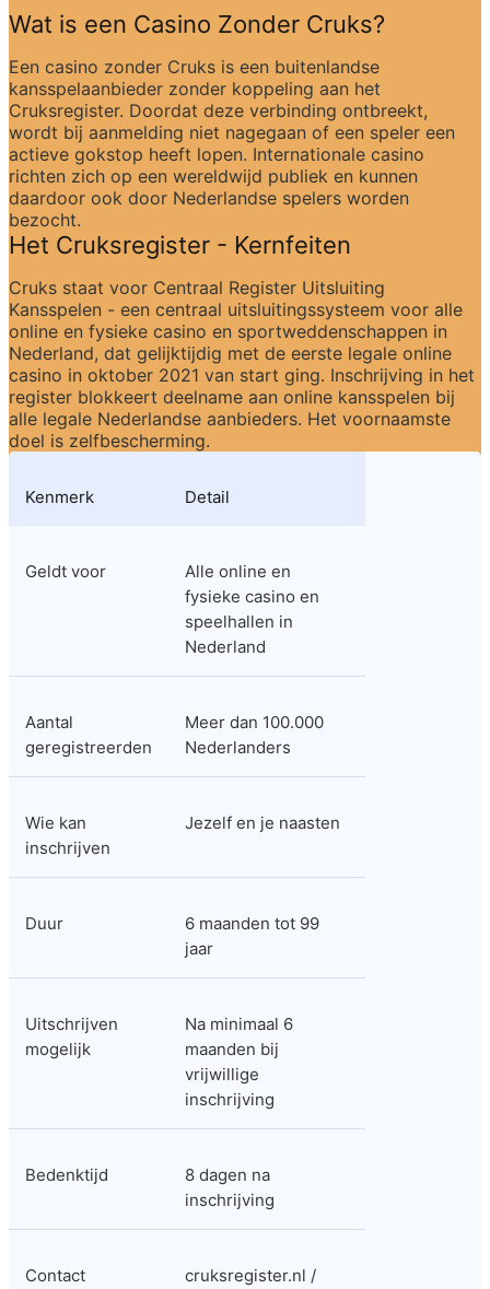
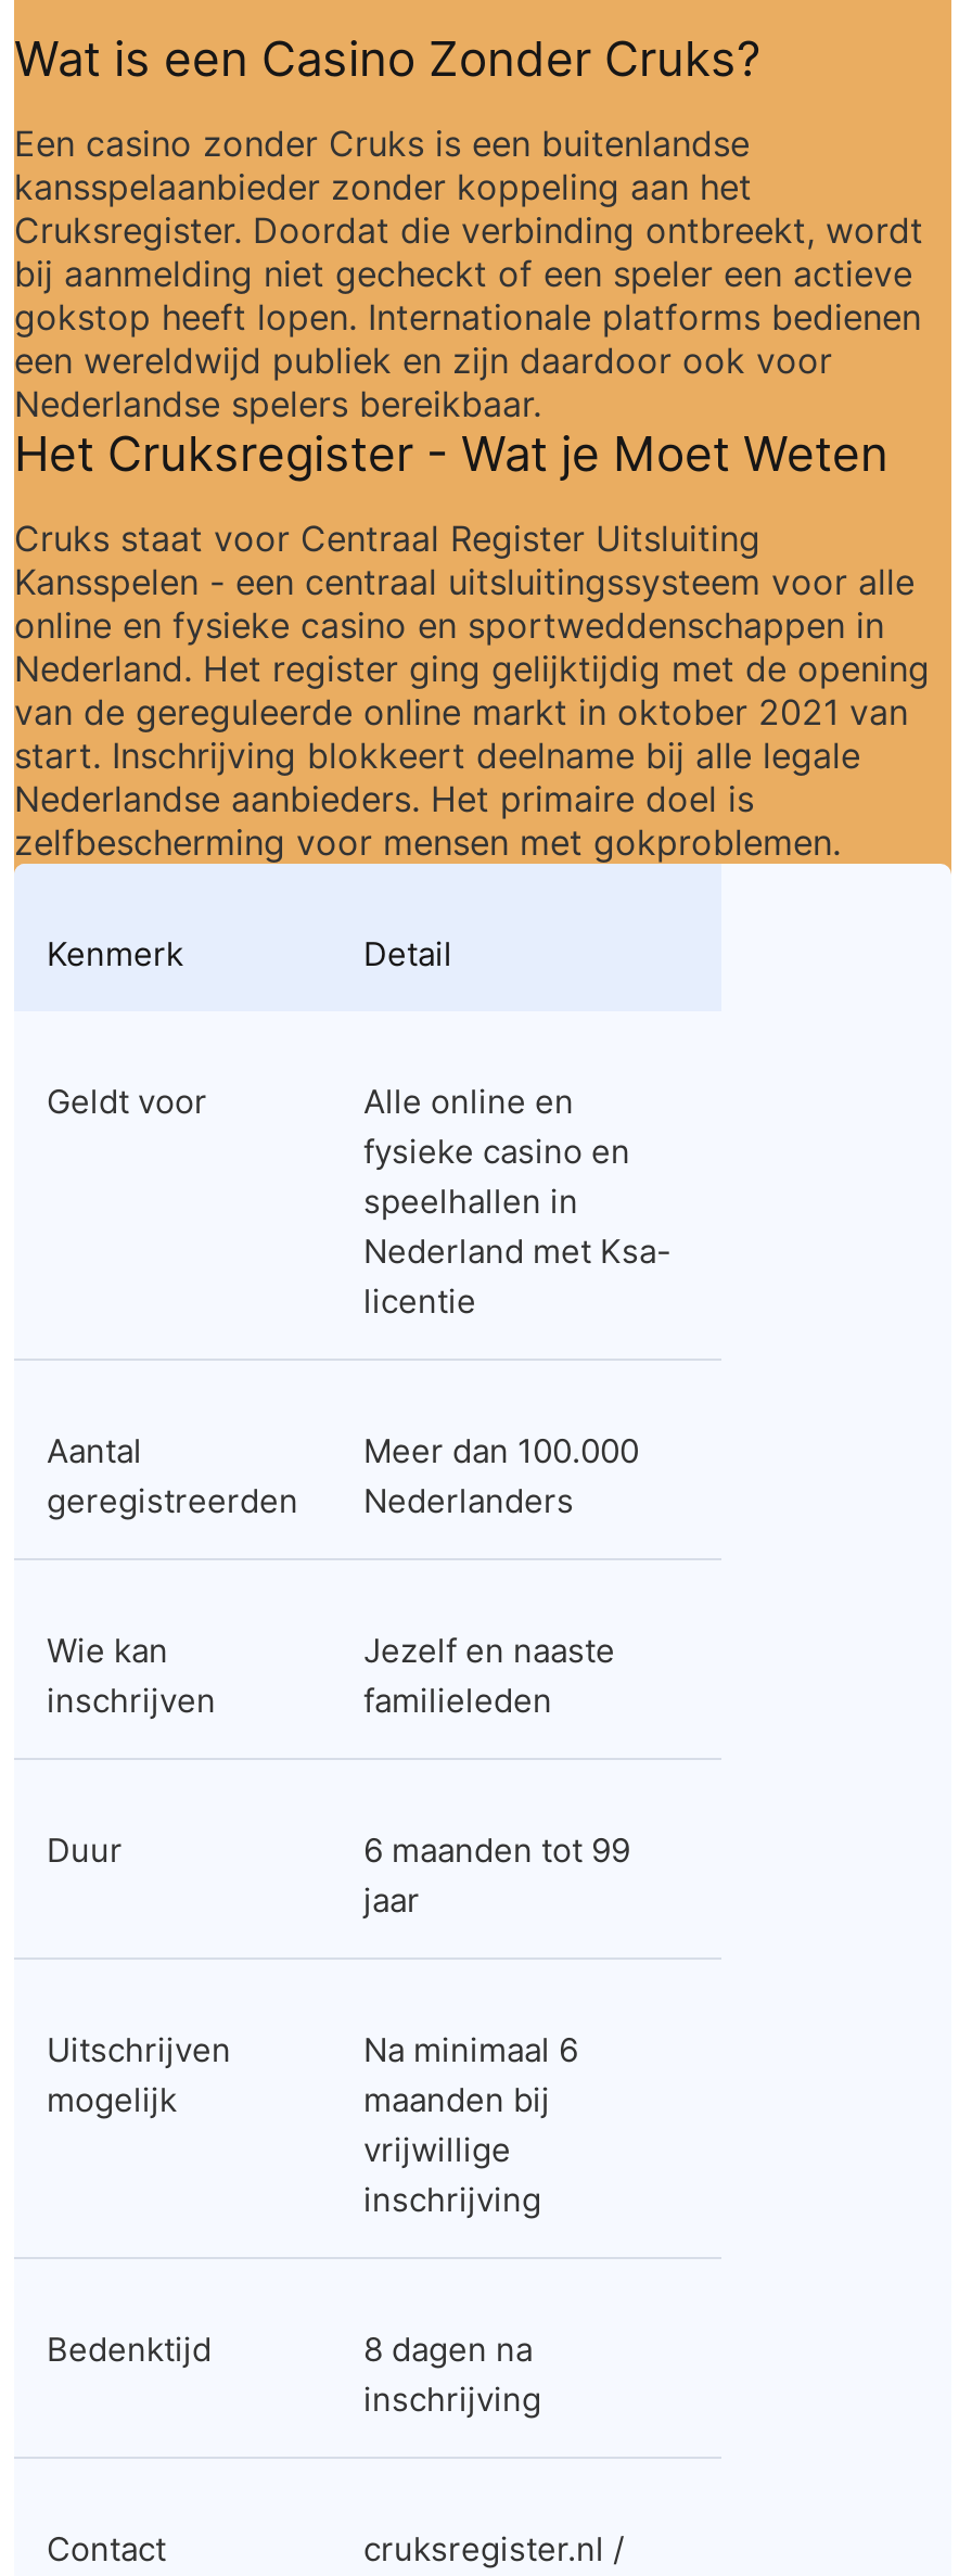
- Cruksregister. Doordat deze verbinding ontbreekt,
- wordt bij aanmelding niet nagegaan of een speler een
- actieve gokstop heeft lopen. Internationale casino
- richten zich op een wereldwijd publiek en kunnen
- daardoor ook door Nederlandse spelers worden
- bezocht.
- Het Cruksregister - Kernfeiten
+ Cruksregister. Doordat die verbinding ontbreekt, wordt
+ bij aanmelding niet gecheckt of een speler een actieve
+ gokstop heeft lopen. Internationale platforms bedienen
+ een wereldwijd publiek en zijn daardoor ook voor
+ Nederlandse spelers bereikbaar.
+ Het Cruksregister - Wat je Moet Weten

moved up: Cruks staat voor Centraal Register Uitsluiting | Kansspelen - een centraal uitsluitingssysteem voor alle | online en fysieke casino en sportweddenschappen in

- Nederland, dat gelijktijdig met de eerste legale online
- casino in oktober 2021 van start ging. Inschrijving in het
- register blokkeert deelname aan online kansspelen bij
- alle legale Nederlandse aanbieders. Het voornaamste
- doel is zelfbescherming.
+ Nederland. Het register ging gelijktijdig met de opening
+ van de gereguleerde online markt in oktober 2021 van
+ start. Inschrijving blokkeert deelname bij alle legale
+ Nederlandse aanbieders. Het primaire doel is
+ zelfbescherming voor mensen met gokproblemen.

moved up: Kenmerk | Detail | Geldt voor | Alle online en | fysieke casino en | speelhallen in

- Nederland
+ Nederland met Ksa-
+ licentie

- Jezelf en je naasten
+ Jezelf en naaste
+ familieleden
